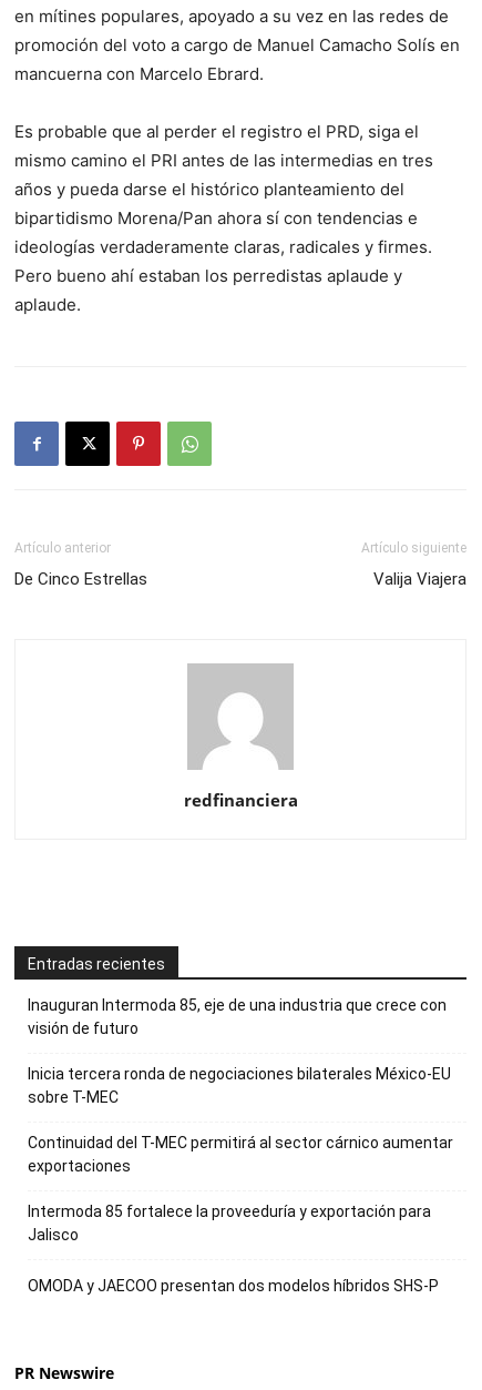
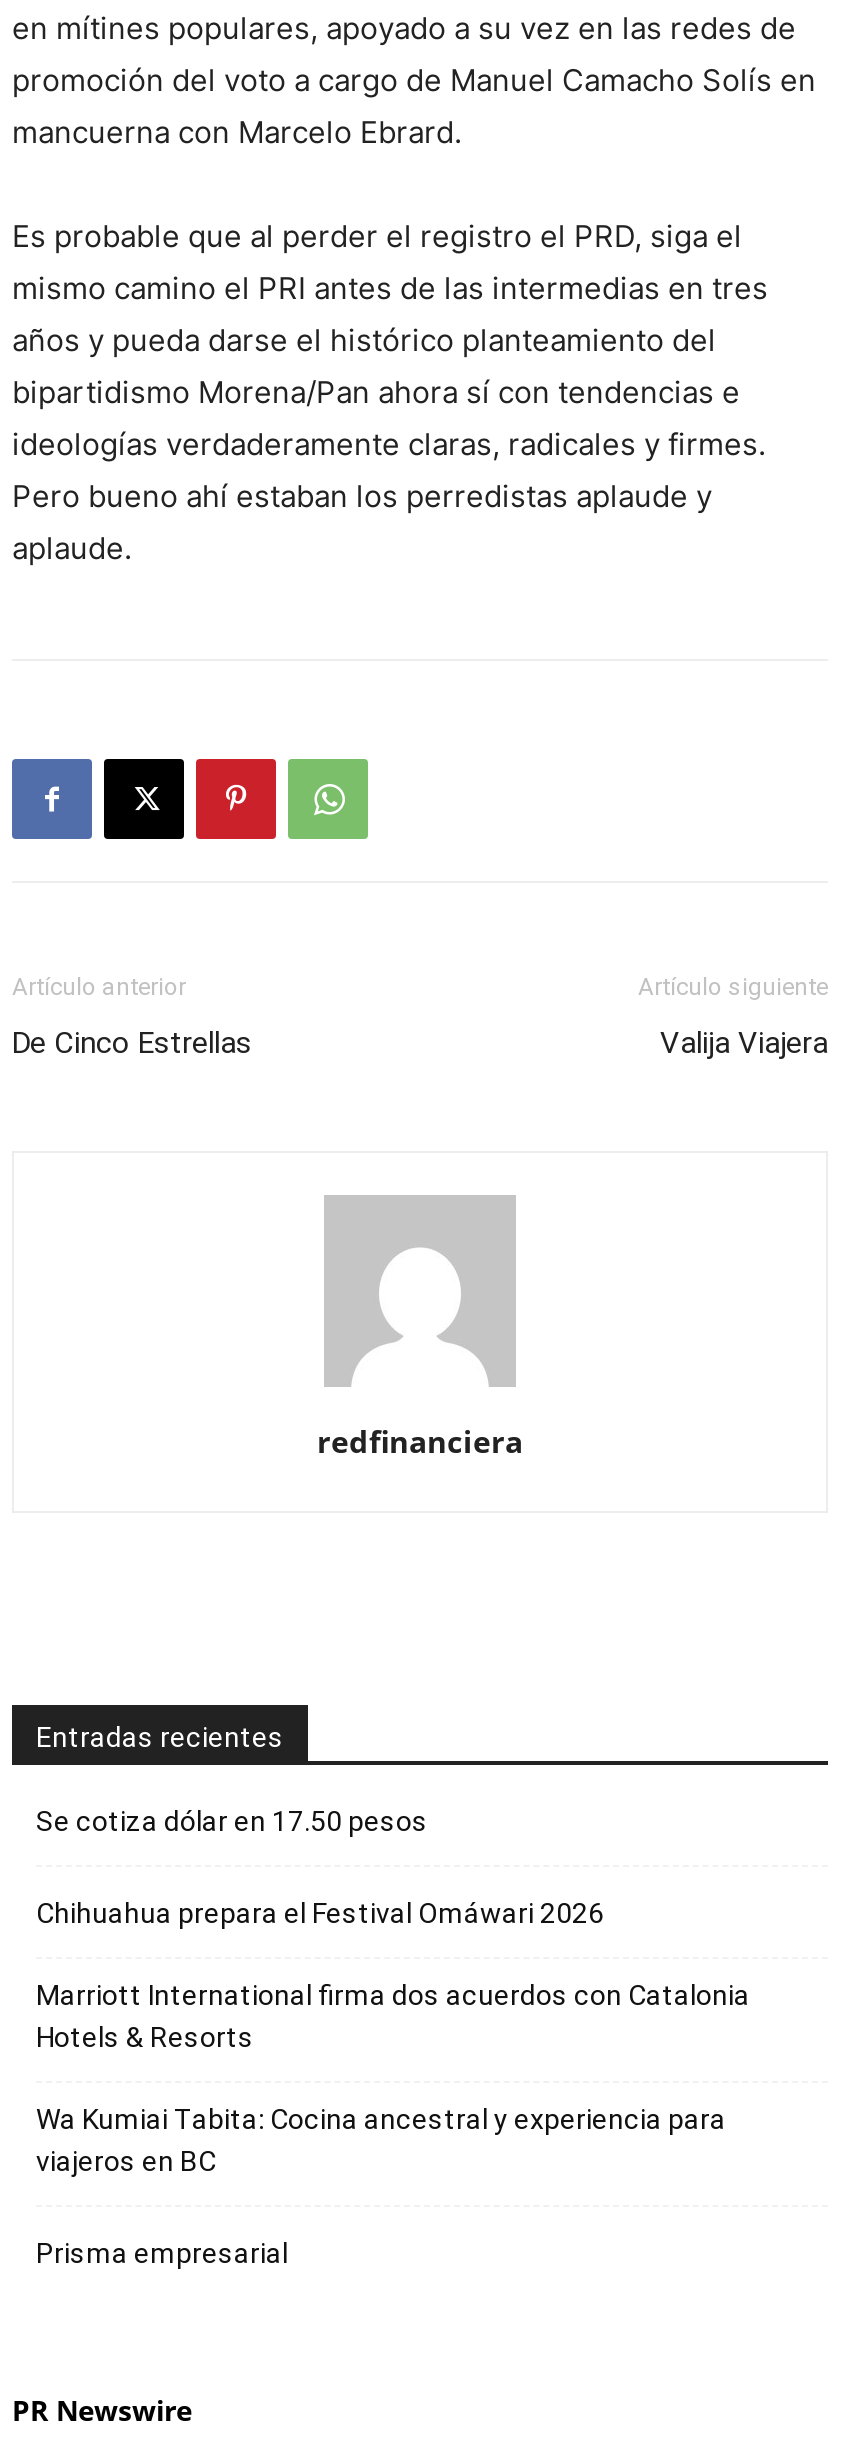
- Inauguran Intermoda 85, eje de una industria que crece con
- visión de futuro
+ Se cotiza dólar en 17.50 pesos

- Inicia tercera ronda de negociaciones bilaterales México-EU
- sobre T-MEC
+ Chihuahua prepara el Festival Omáwari 2026

- Continuidad del T-MEC permitirá al sector cárnico aumentar
- exportaciones
+ Marriott International firma dos acuerdos con Catalonia
+ Hotels & Resorts

- Intermoda 85 fortalece la proveeduría y exportación para
- Jalisco
+ Wa Kumiai Tabita: Cocina ancestral y experiencia para
+ viajeros en BC

- OMODA y JAECOO presentan dos modelos híbridos SHS-P
+ Prisma empresarial
